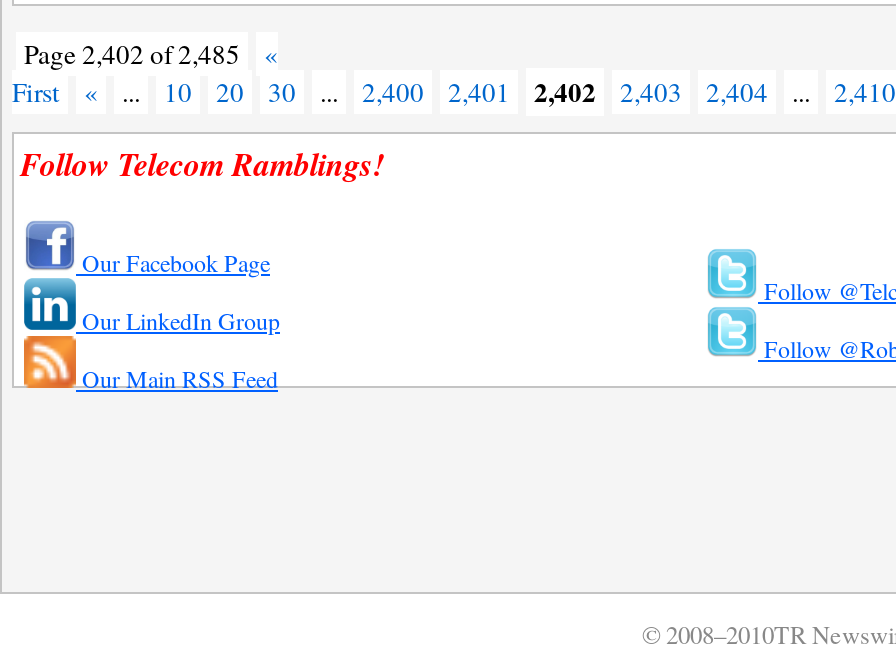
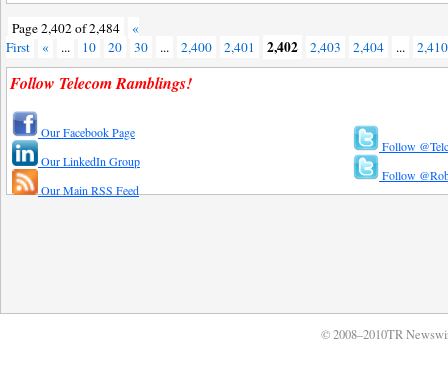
- Page 2,402 of 2,485
+ Page 2,402 of 2,484
